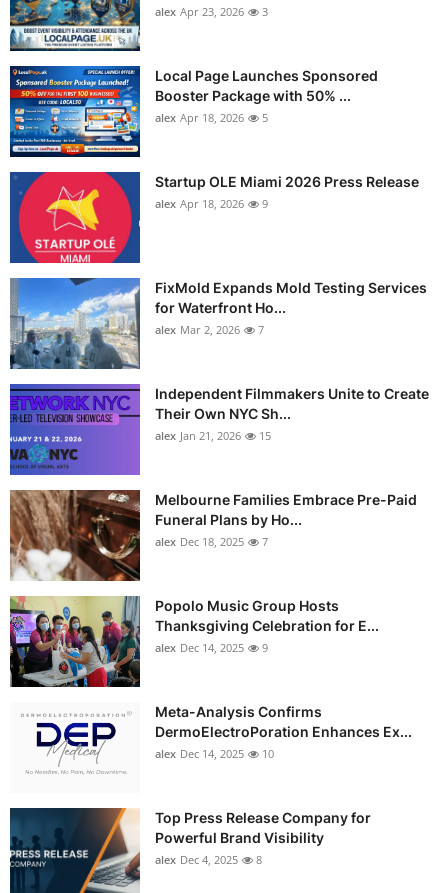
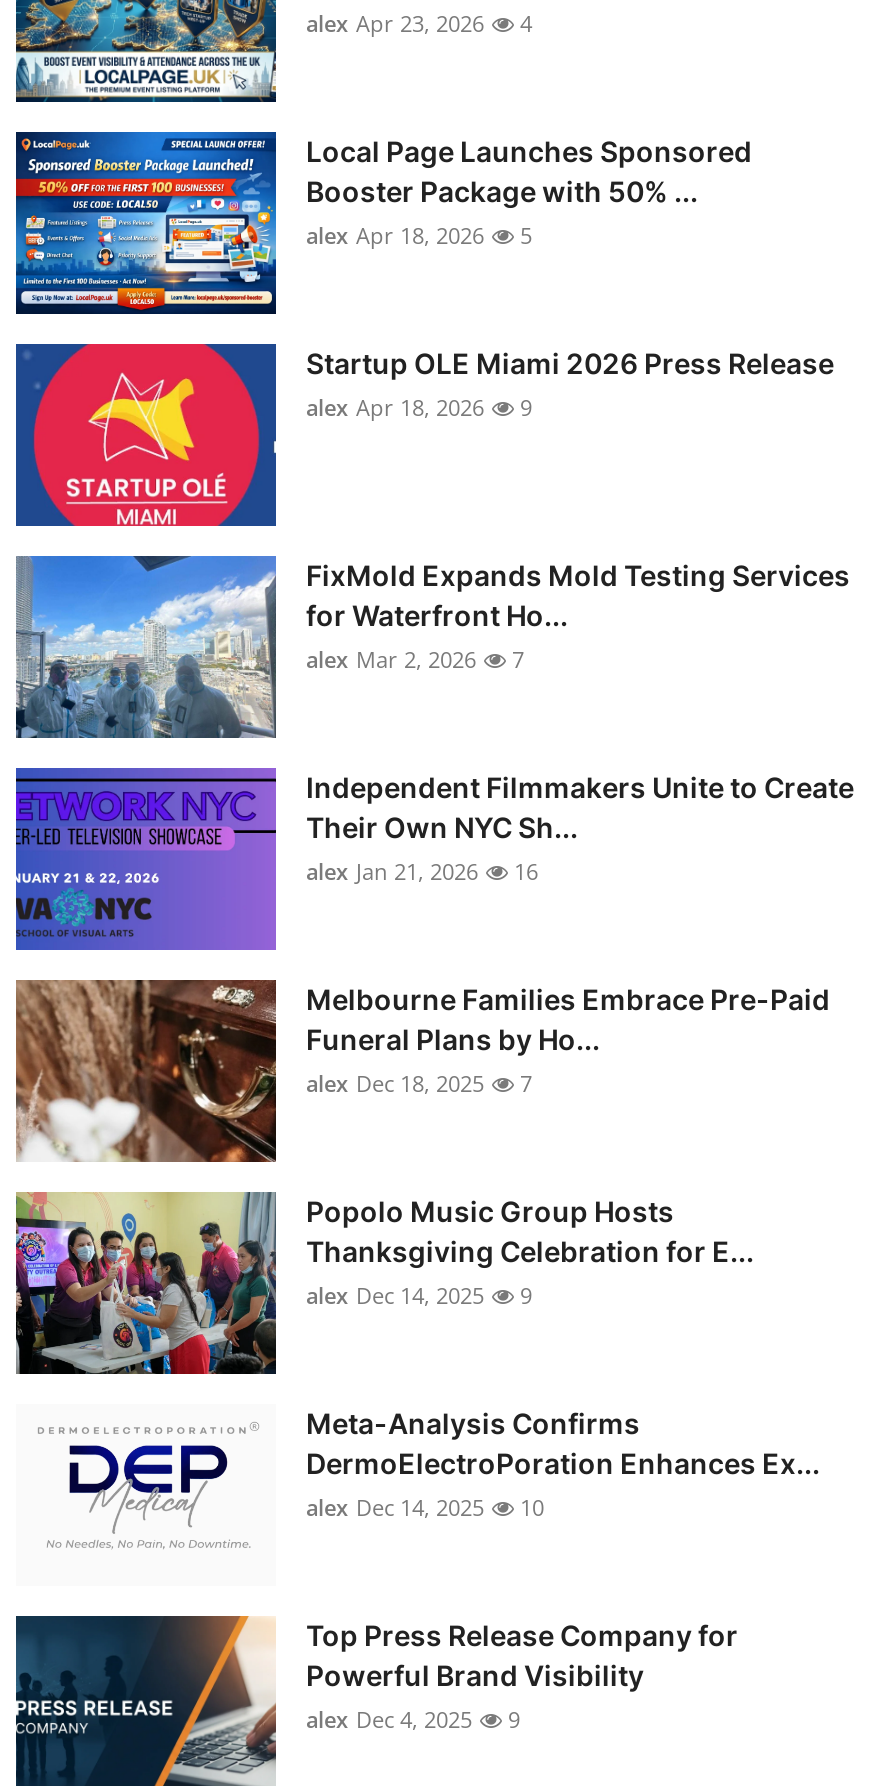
- alex Apr 23, 2026 3
+ alex Apr 23, 2026 4

- alex Jan 21, 2026 15
+ alex Jan 21, 2026 16

- alex Dec 4, 2025 8
+ alex Dec 4, 2025 9
